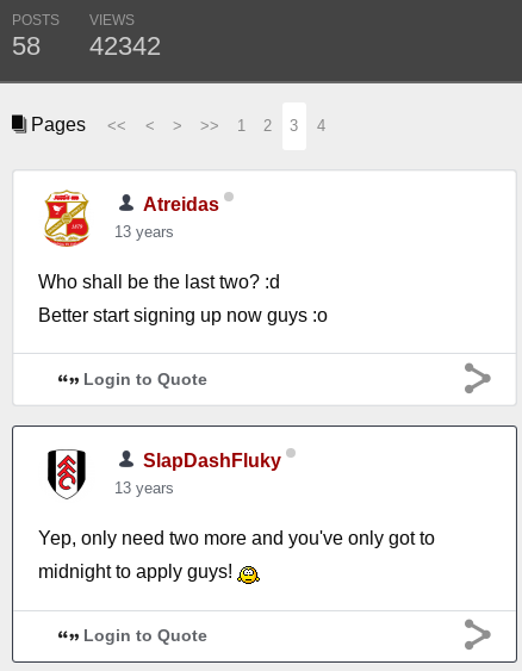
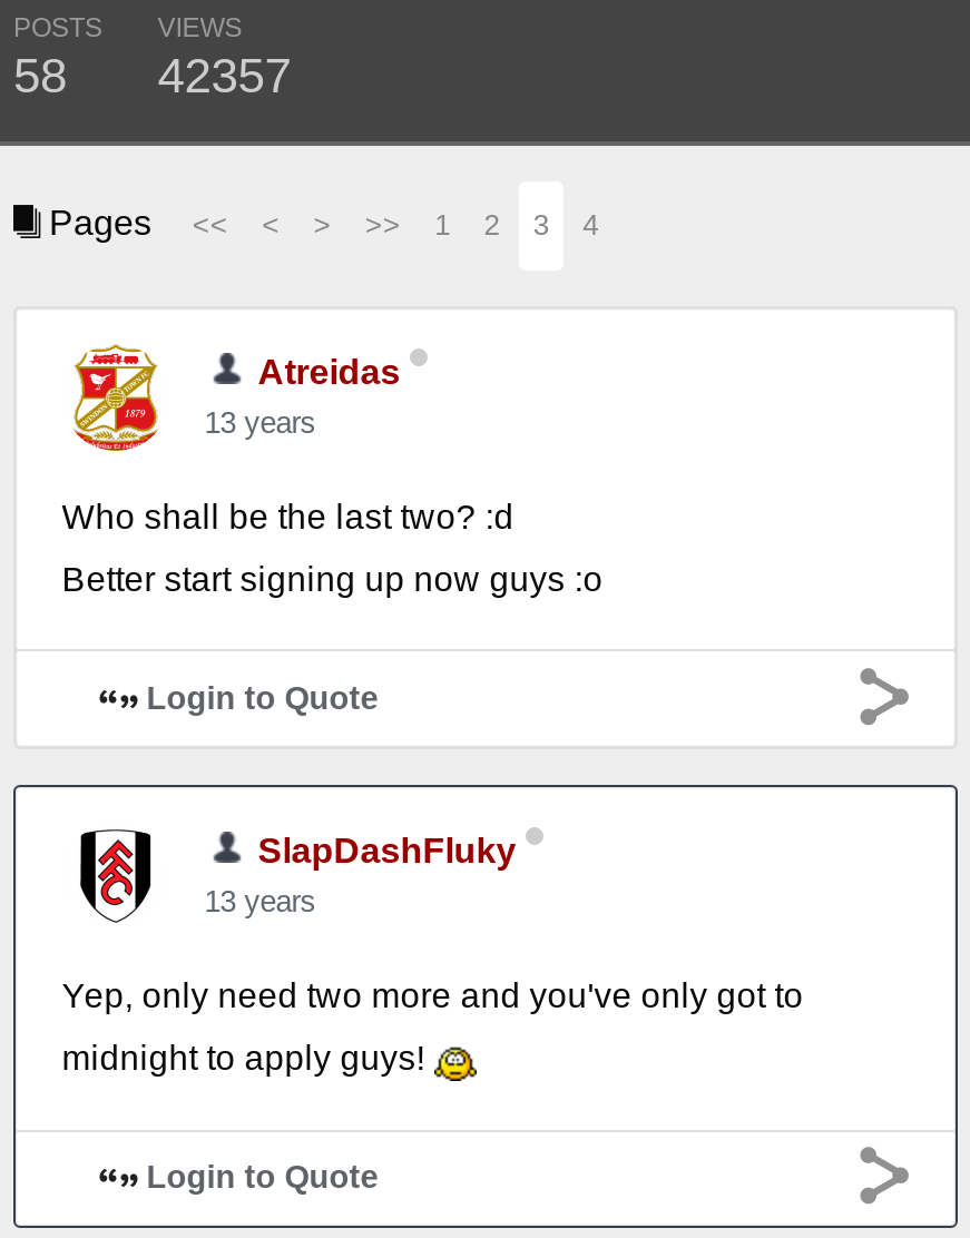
- 58 42342
+ 58 42357
